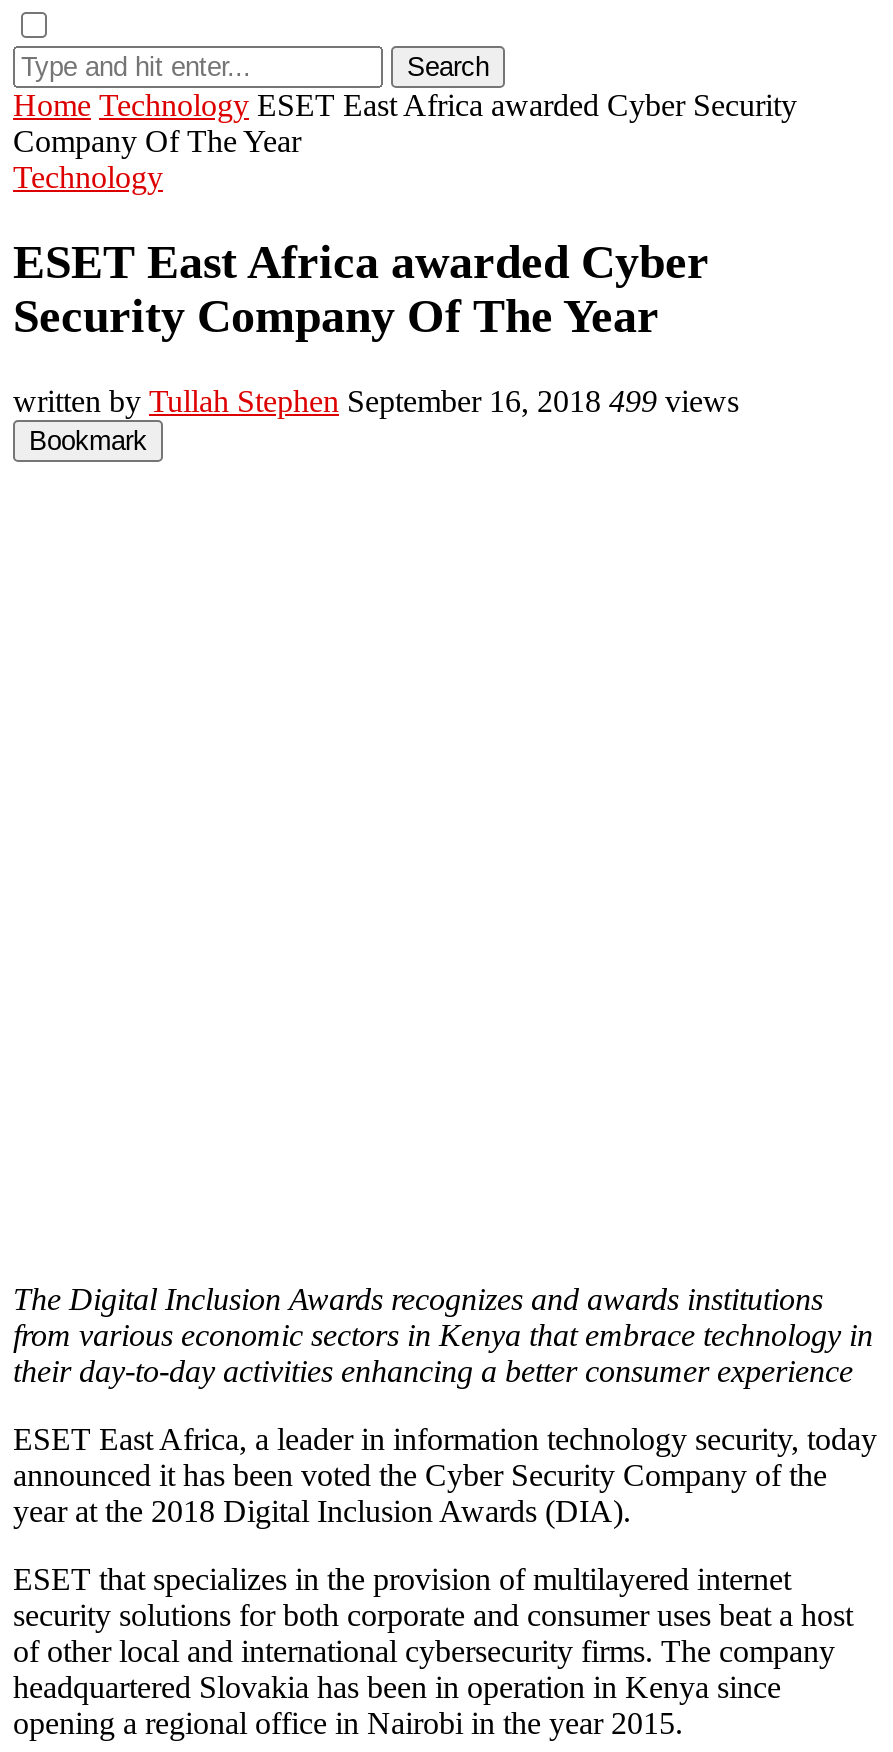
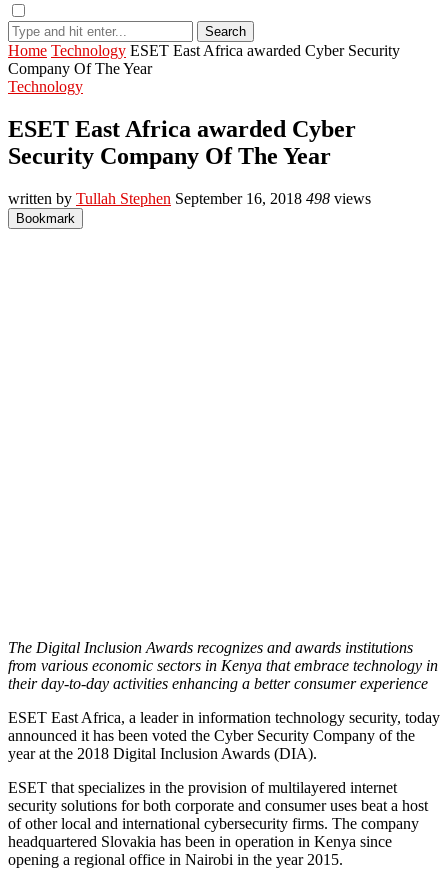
- written by Tullah Stephen September 16, 2018 499 views
+ written by Tullah Stephen September 16, 2018 498 views
